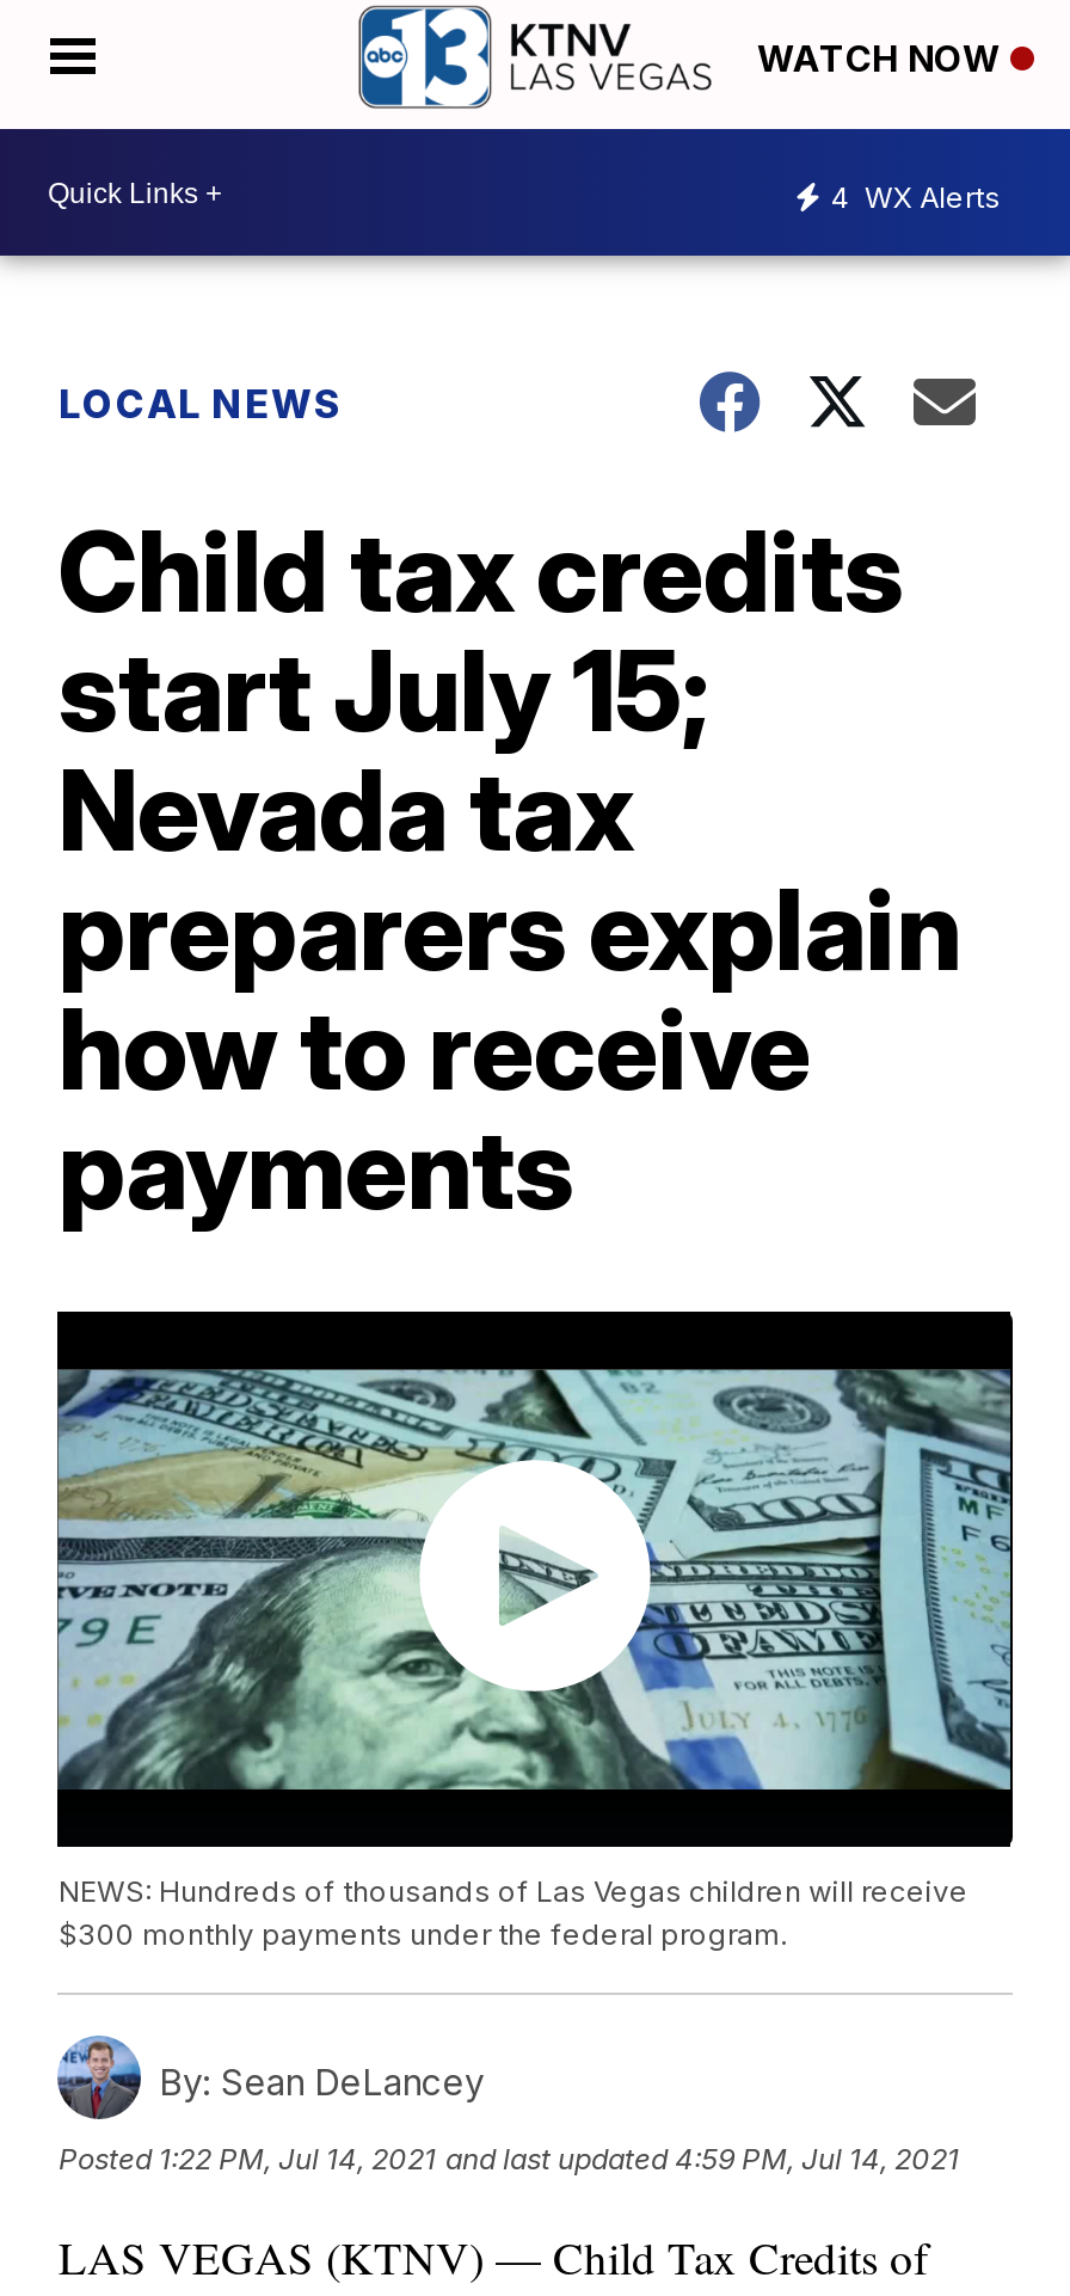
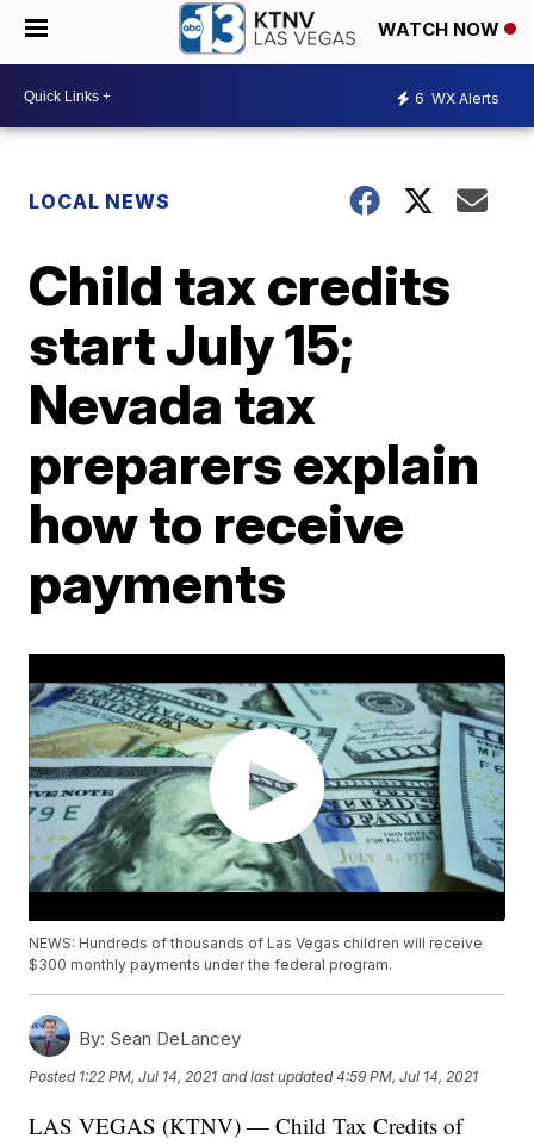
- 4 WX Alerts
+ 6 WX Alerts
